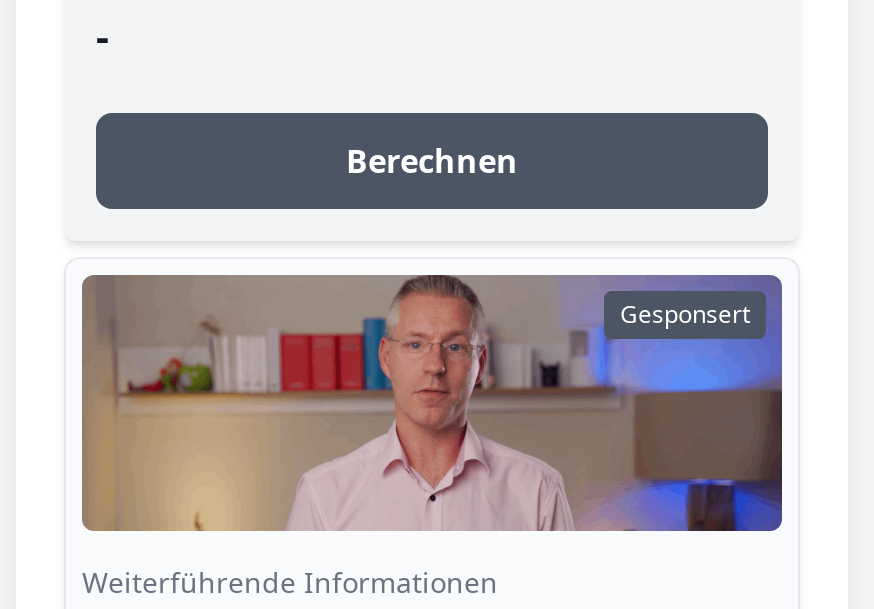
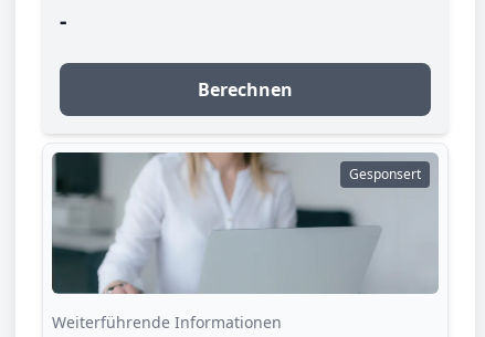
- [image]
+ [image]
